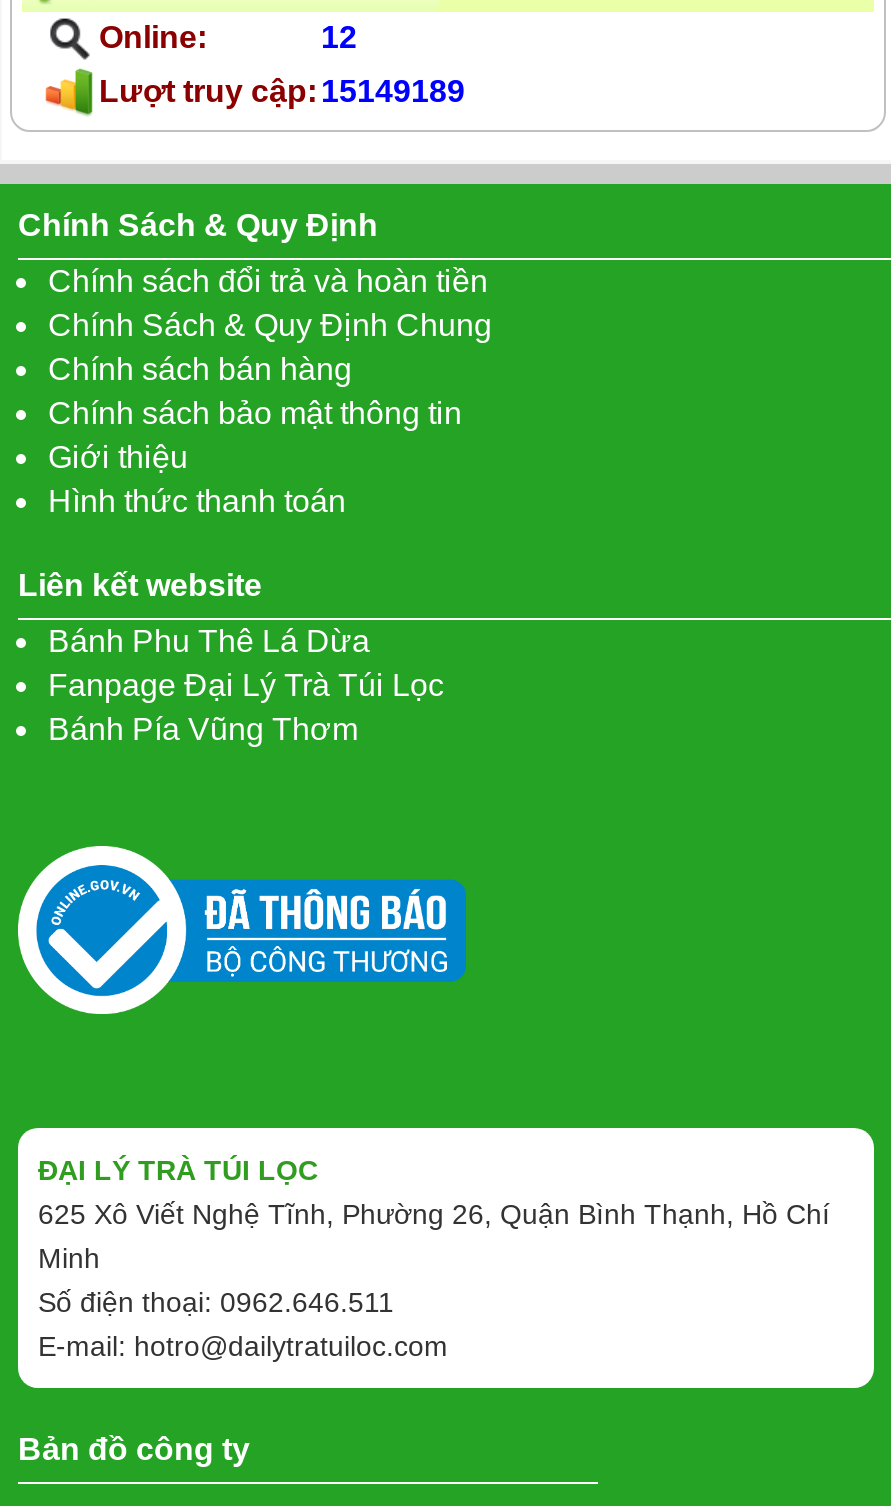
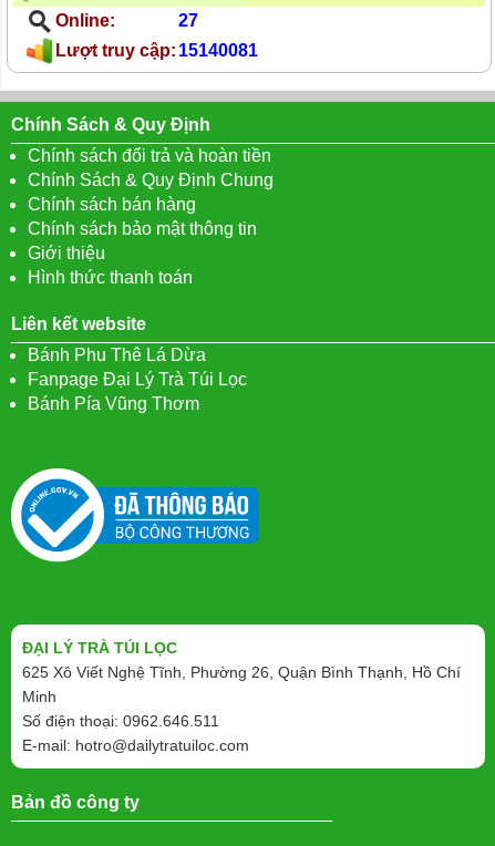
- 12
+ 27

- Lượt truy cập: 15149189
+ Lượt truy cập: 15140081
